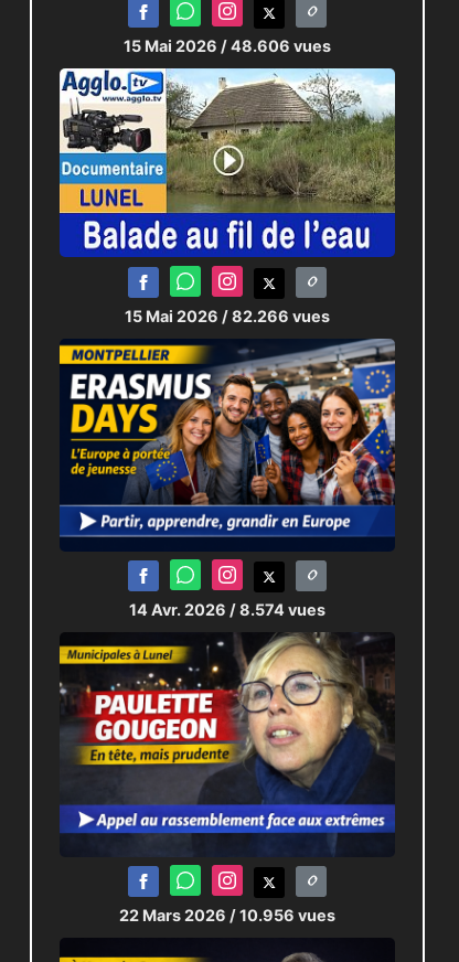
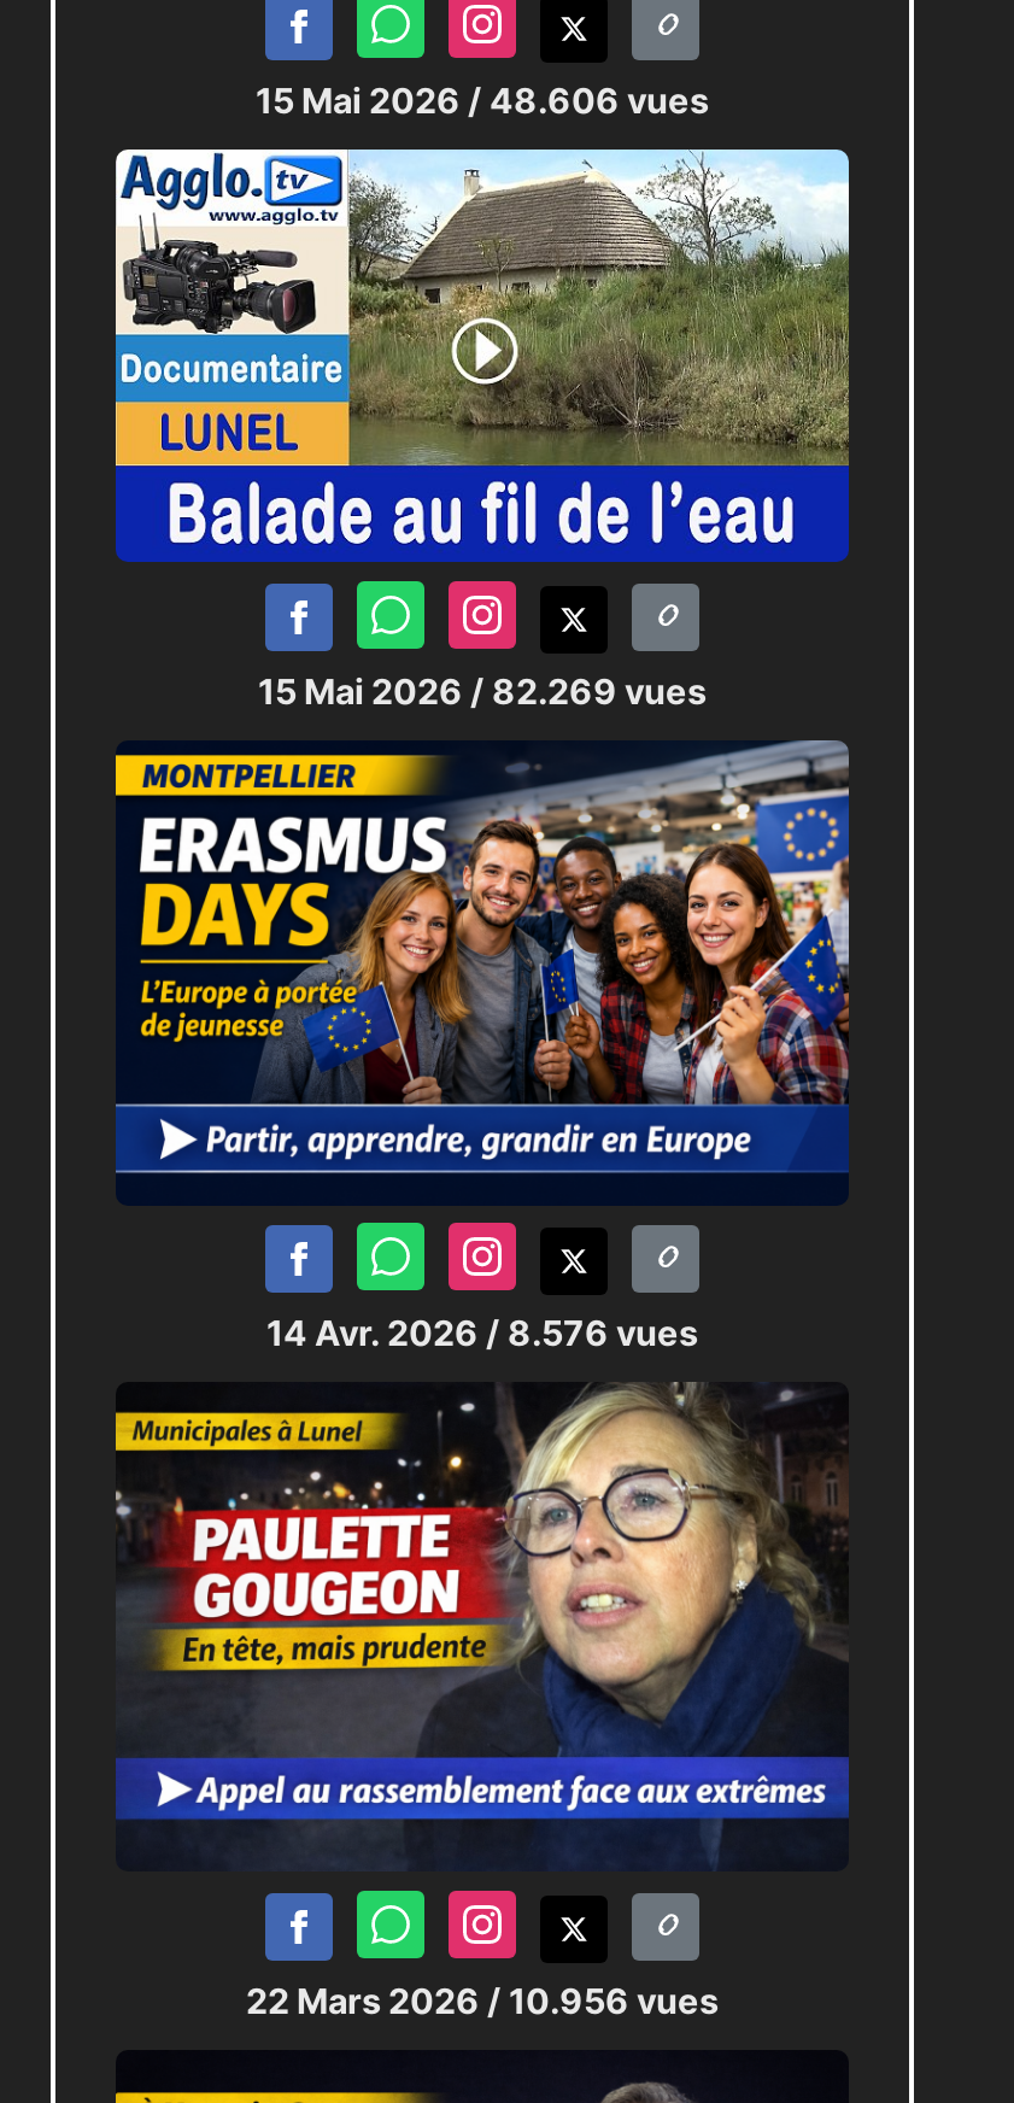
- 15 Mai 2026 / 82.266 vues
+ 15 Mai 2026 / 82.269 vues

- 14 Avr. 2026 / 8.574 vues
+ 14 Avr. 2026 / 8.576 vues
